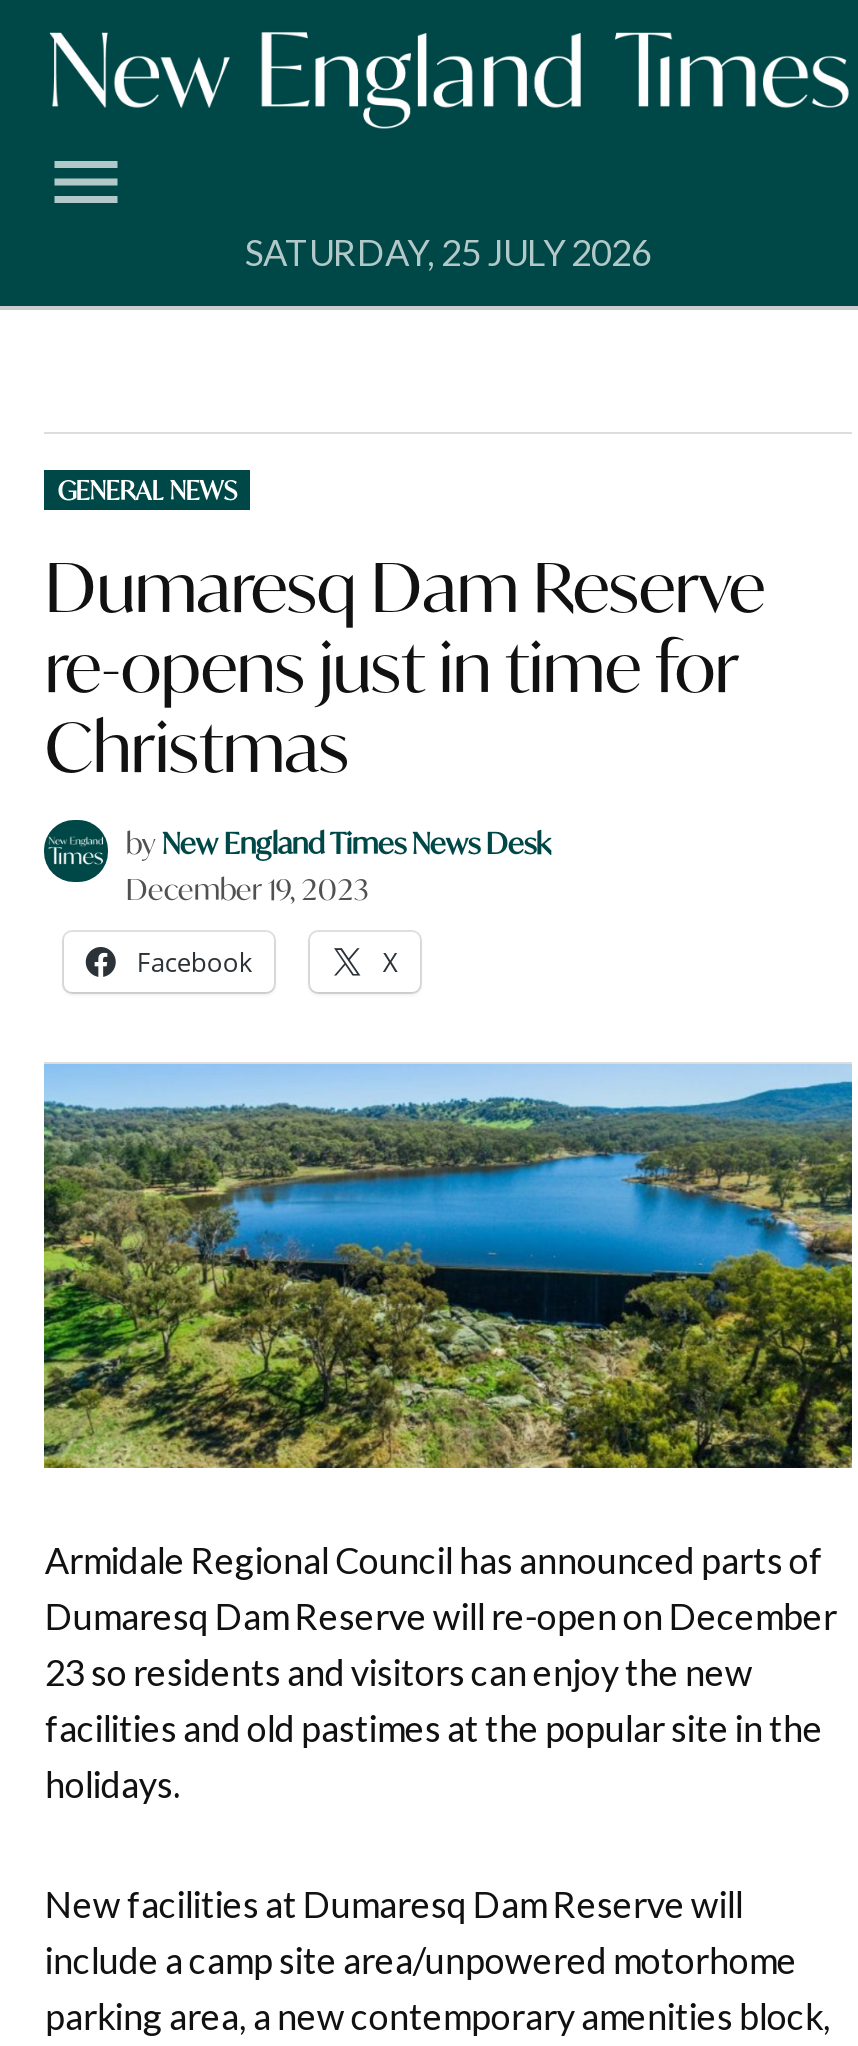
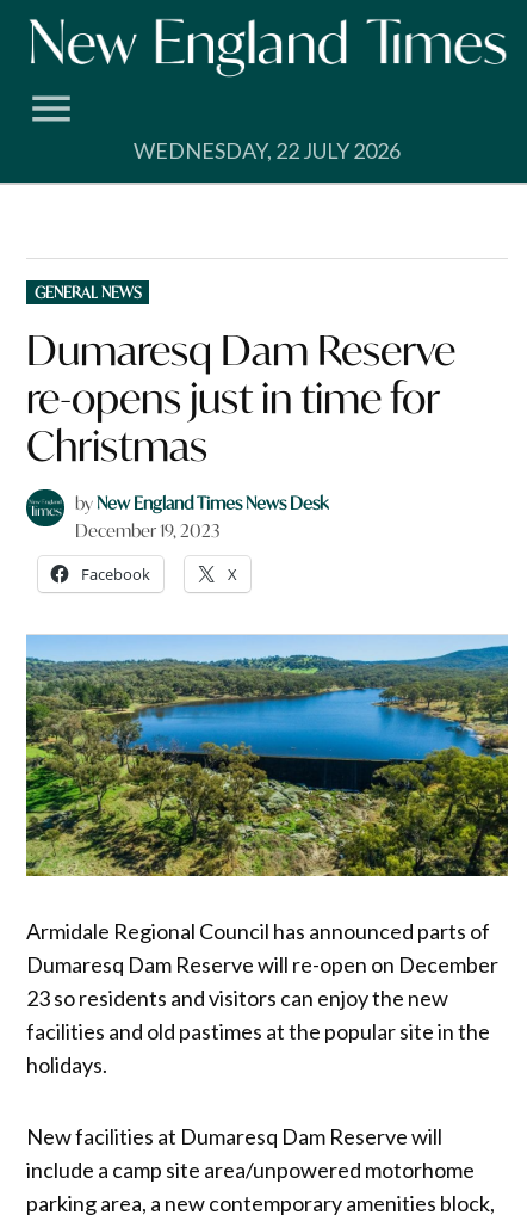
- SATURDAY, 25 JULY 2026
+ WEDNESDAY, 22 JULY 2026
